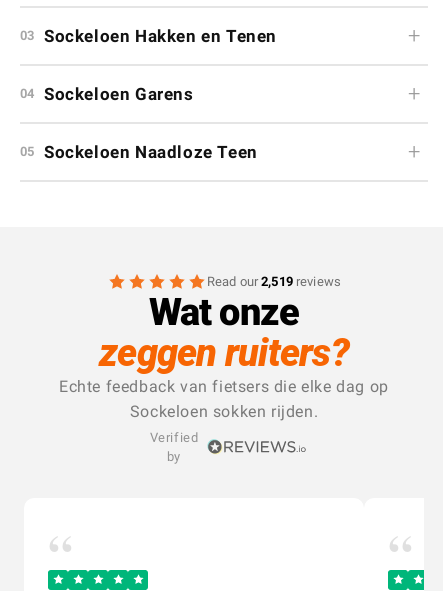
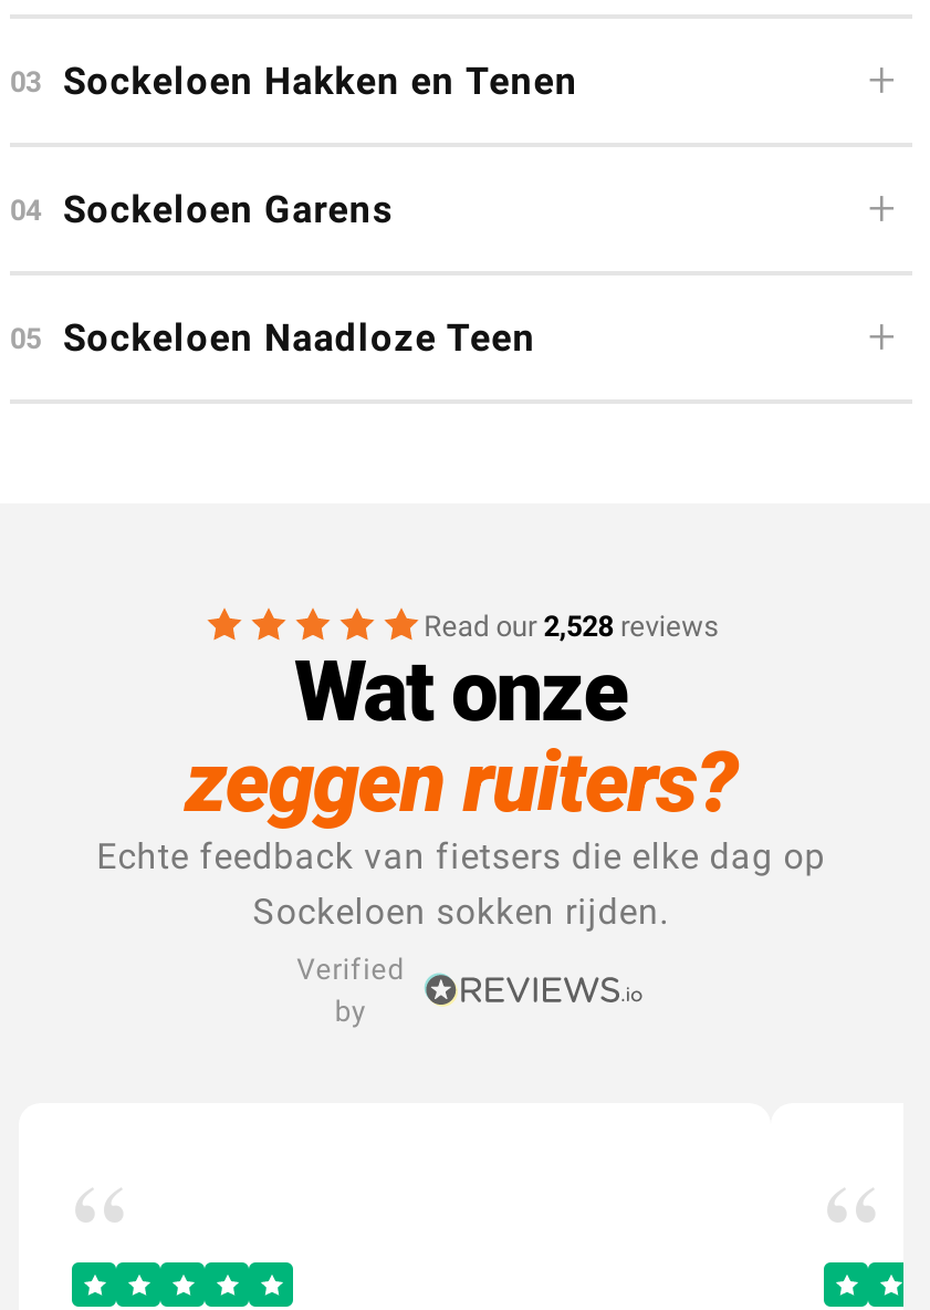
- Read our 2,519 reviews
+ Read our 2,528 reviews
